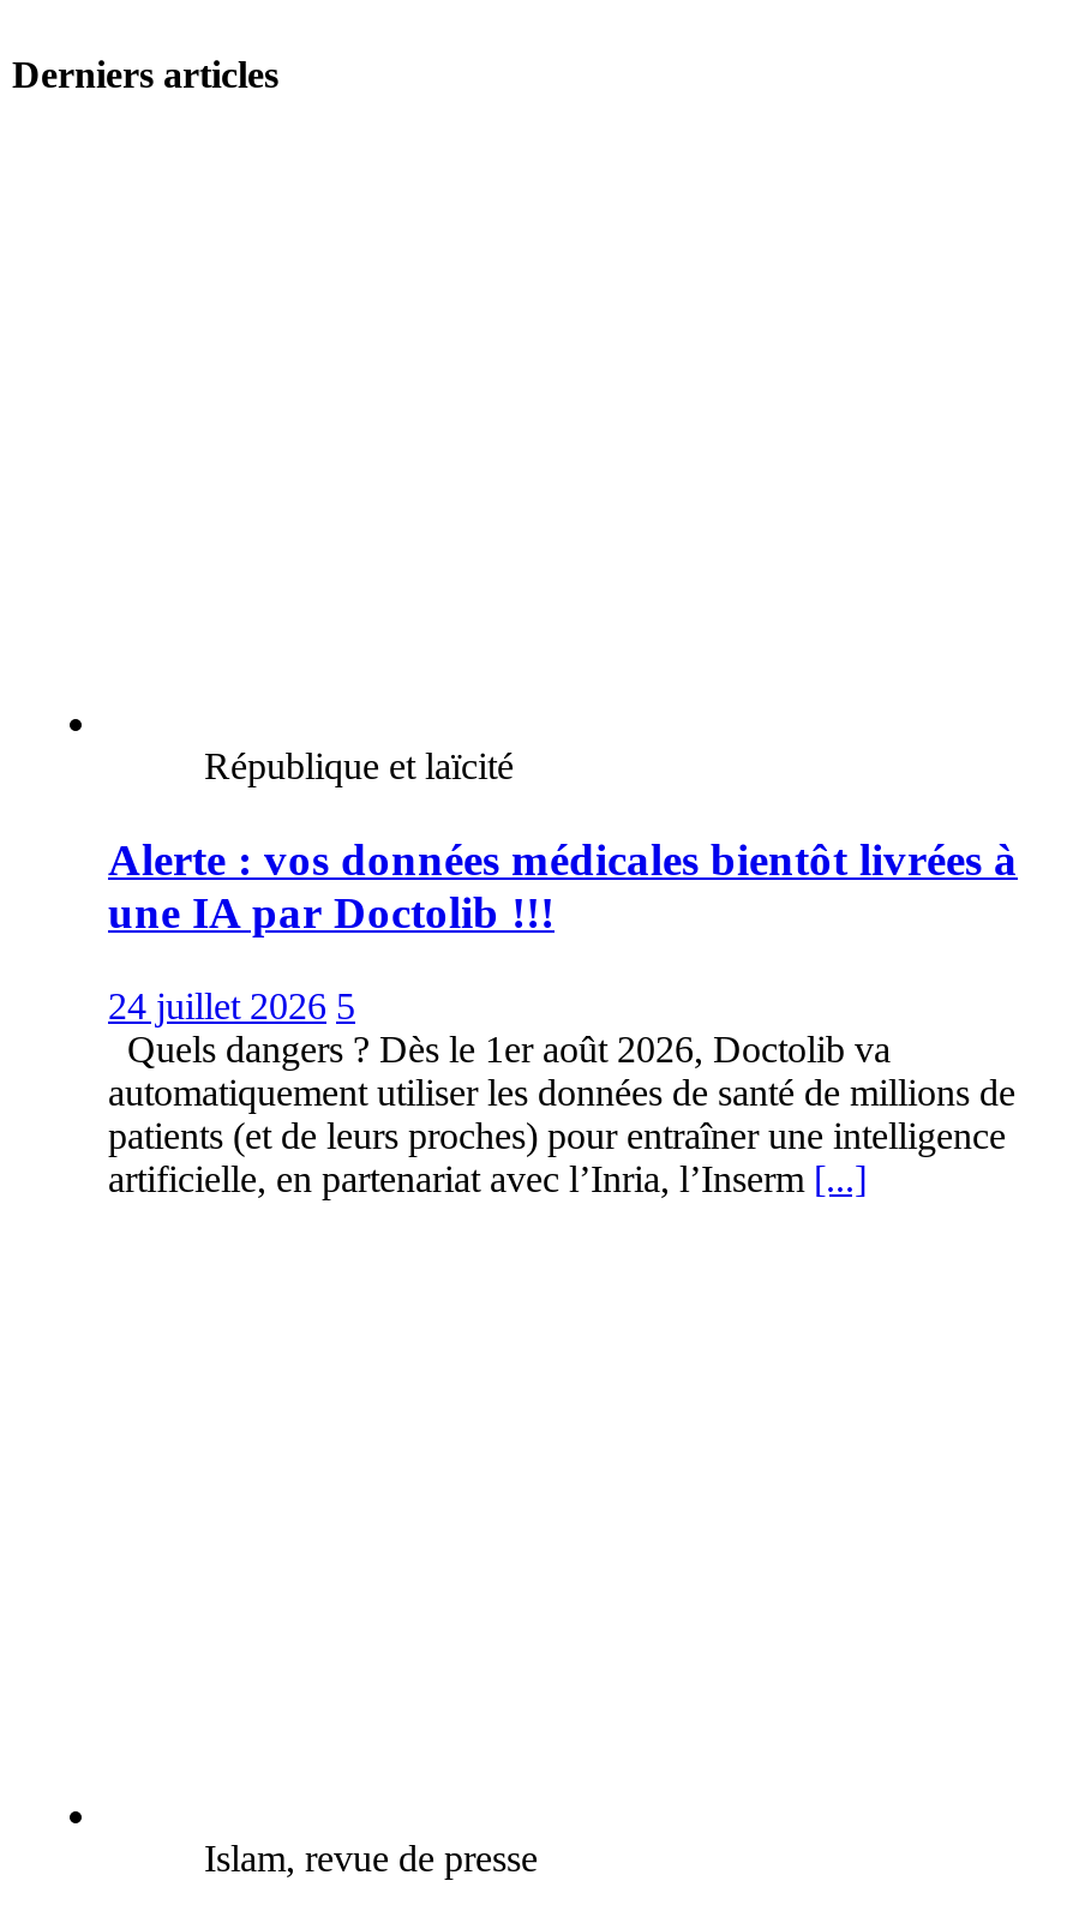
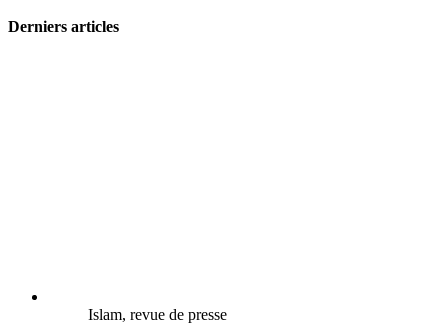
- République et laïcité
- Alerte : vos données médicales bientôt livrées à
- une IA par Doctolib !!!
- 24 juillet 2026 5
- Quels dangers ? Dès le 1er août 2026, Doctolib va
- automatiquement utiliser les données de santé de millions de
- patients (et de leurs proches) pour entraîner une intelligence
- artificielle, en partenariat avec l’Inria, l’Inserm [...]
